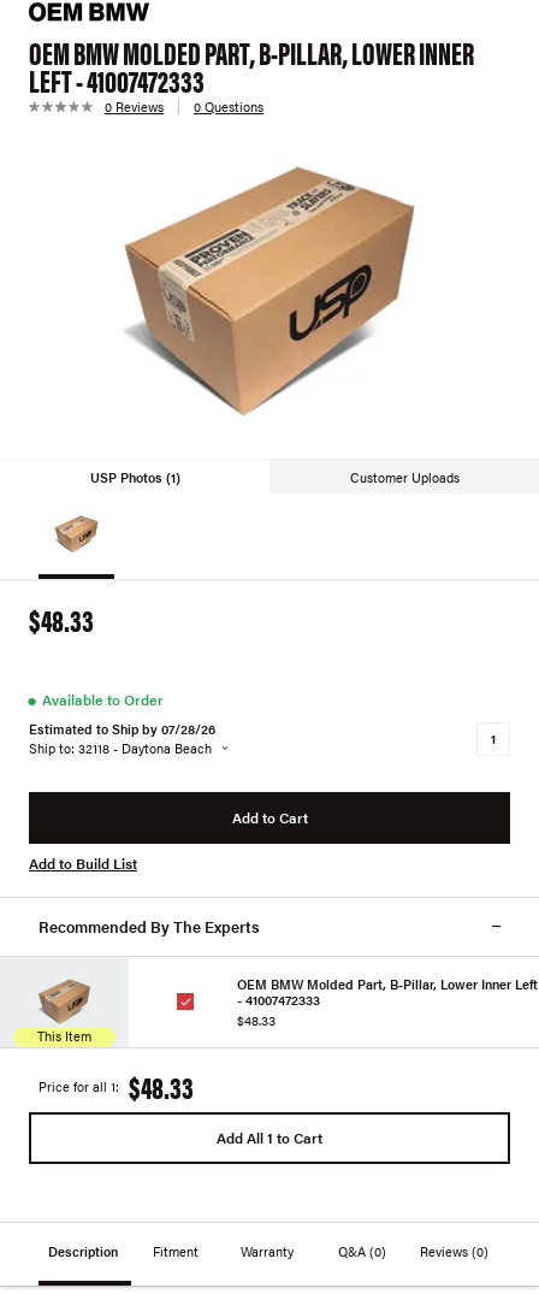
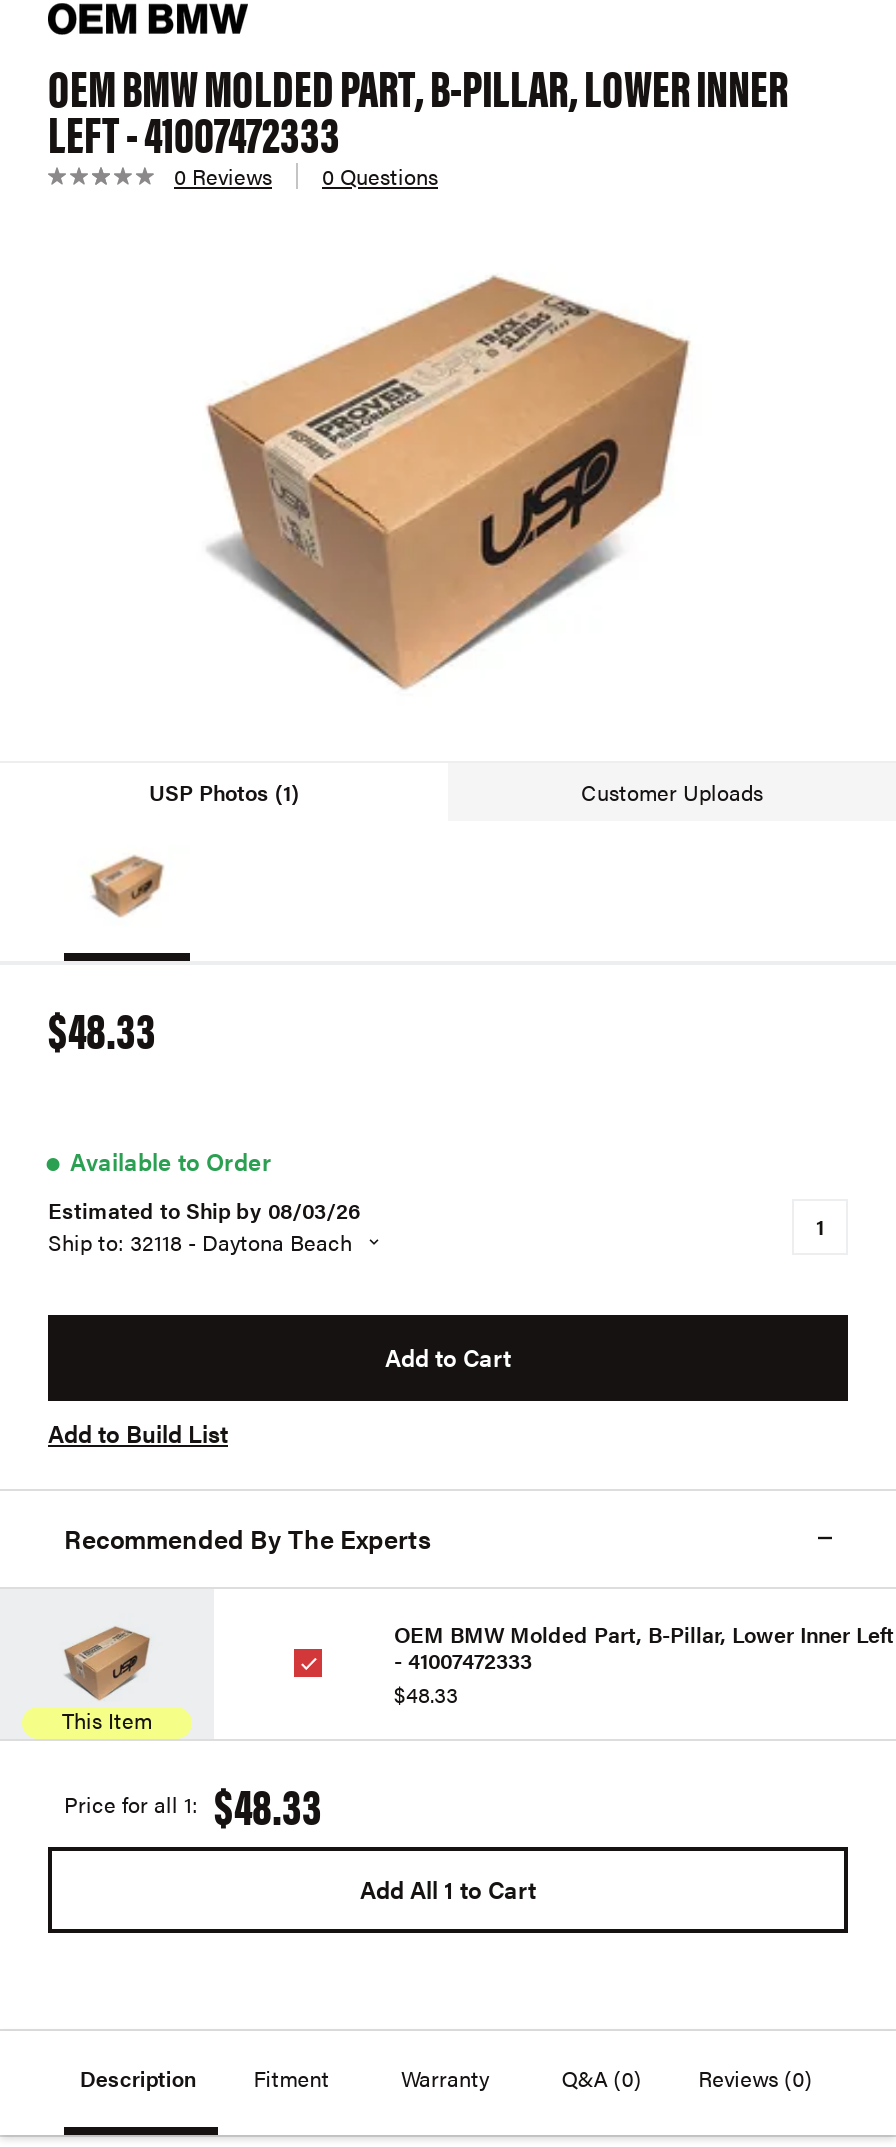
- Estimated to Ship by 07/28/26
+ Estimated to Ship by 08/03/26
